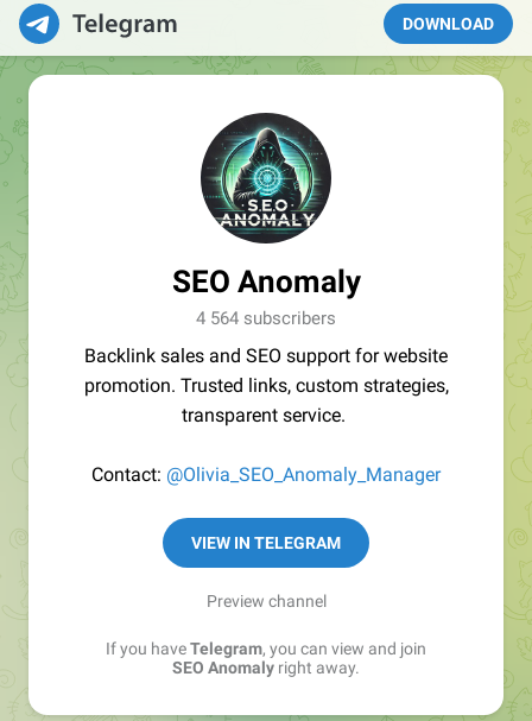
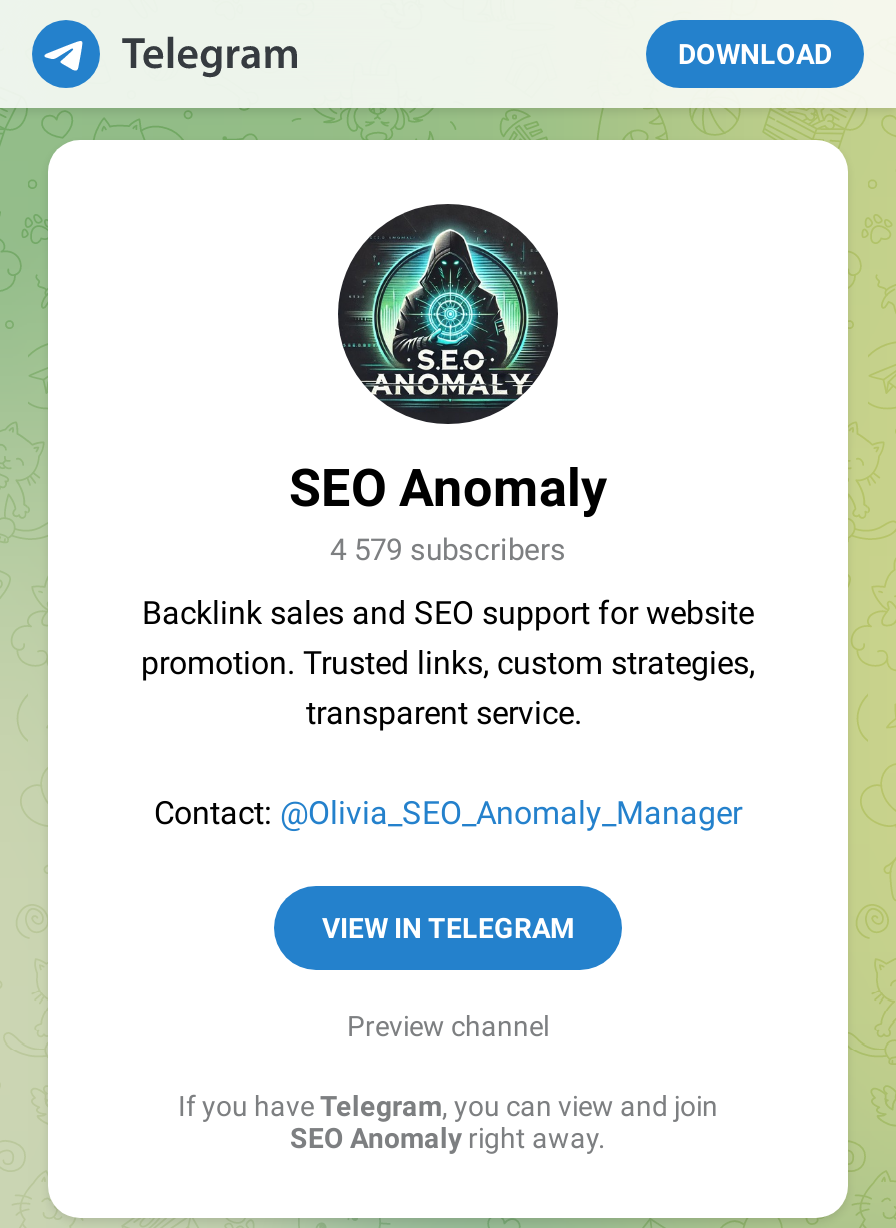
- 4 564 subscribers
+ 4 579 subscribers
